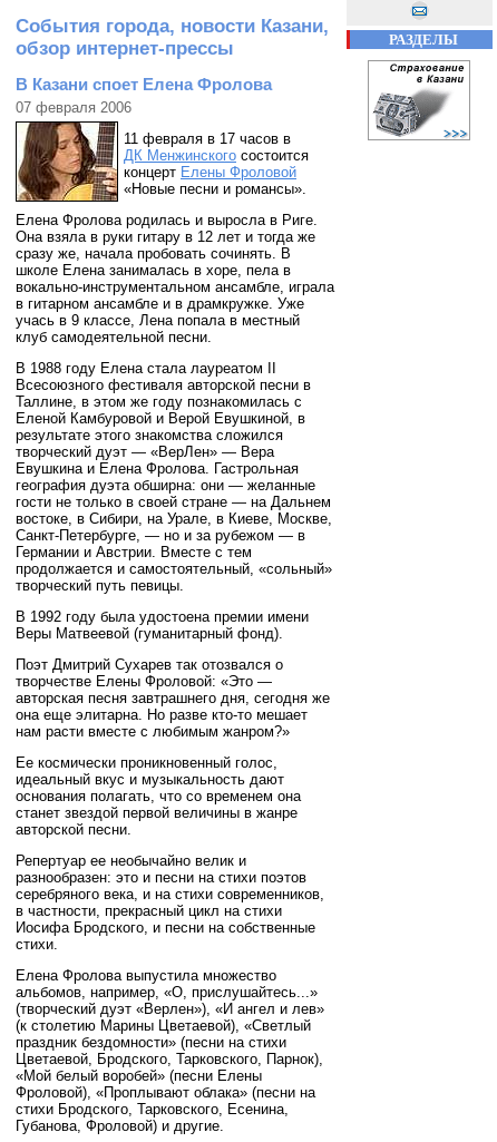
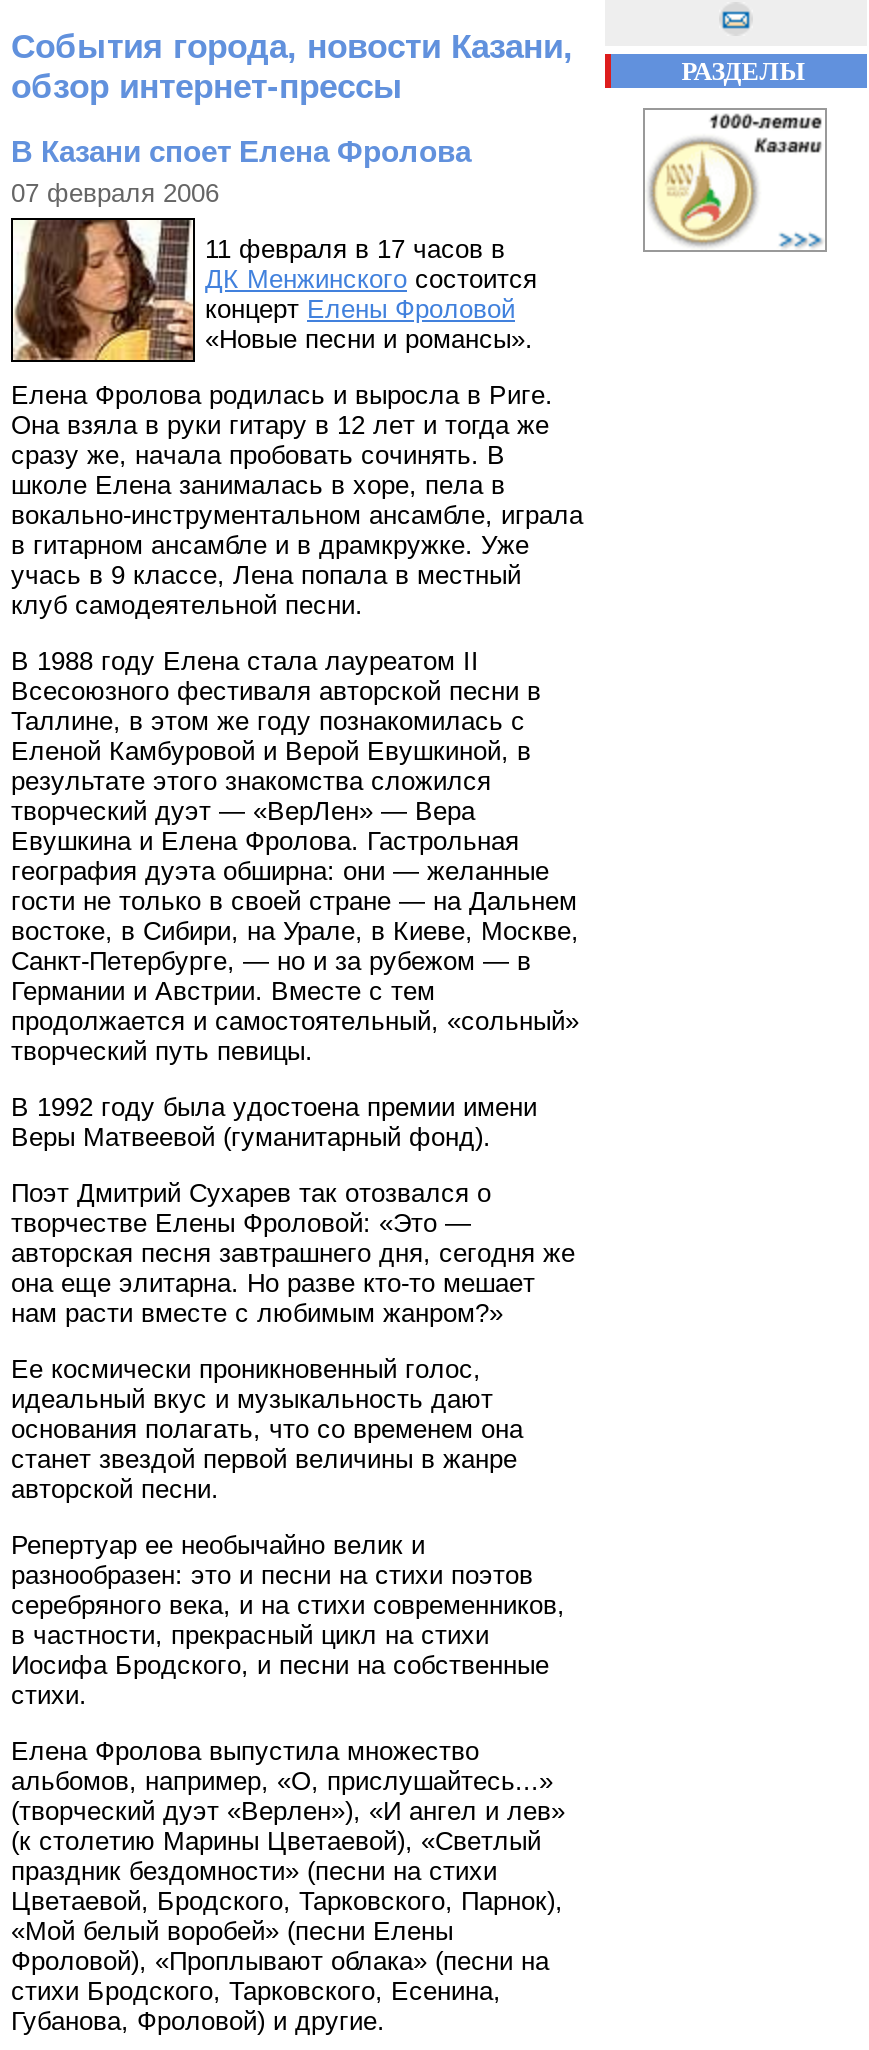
- [image]
+ [image]
